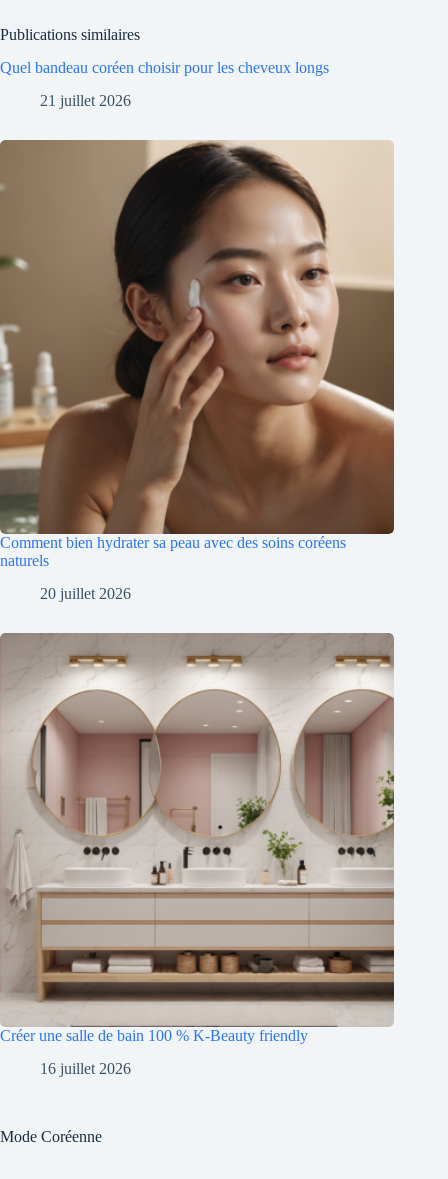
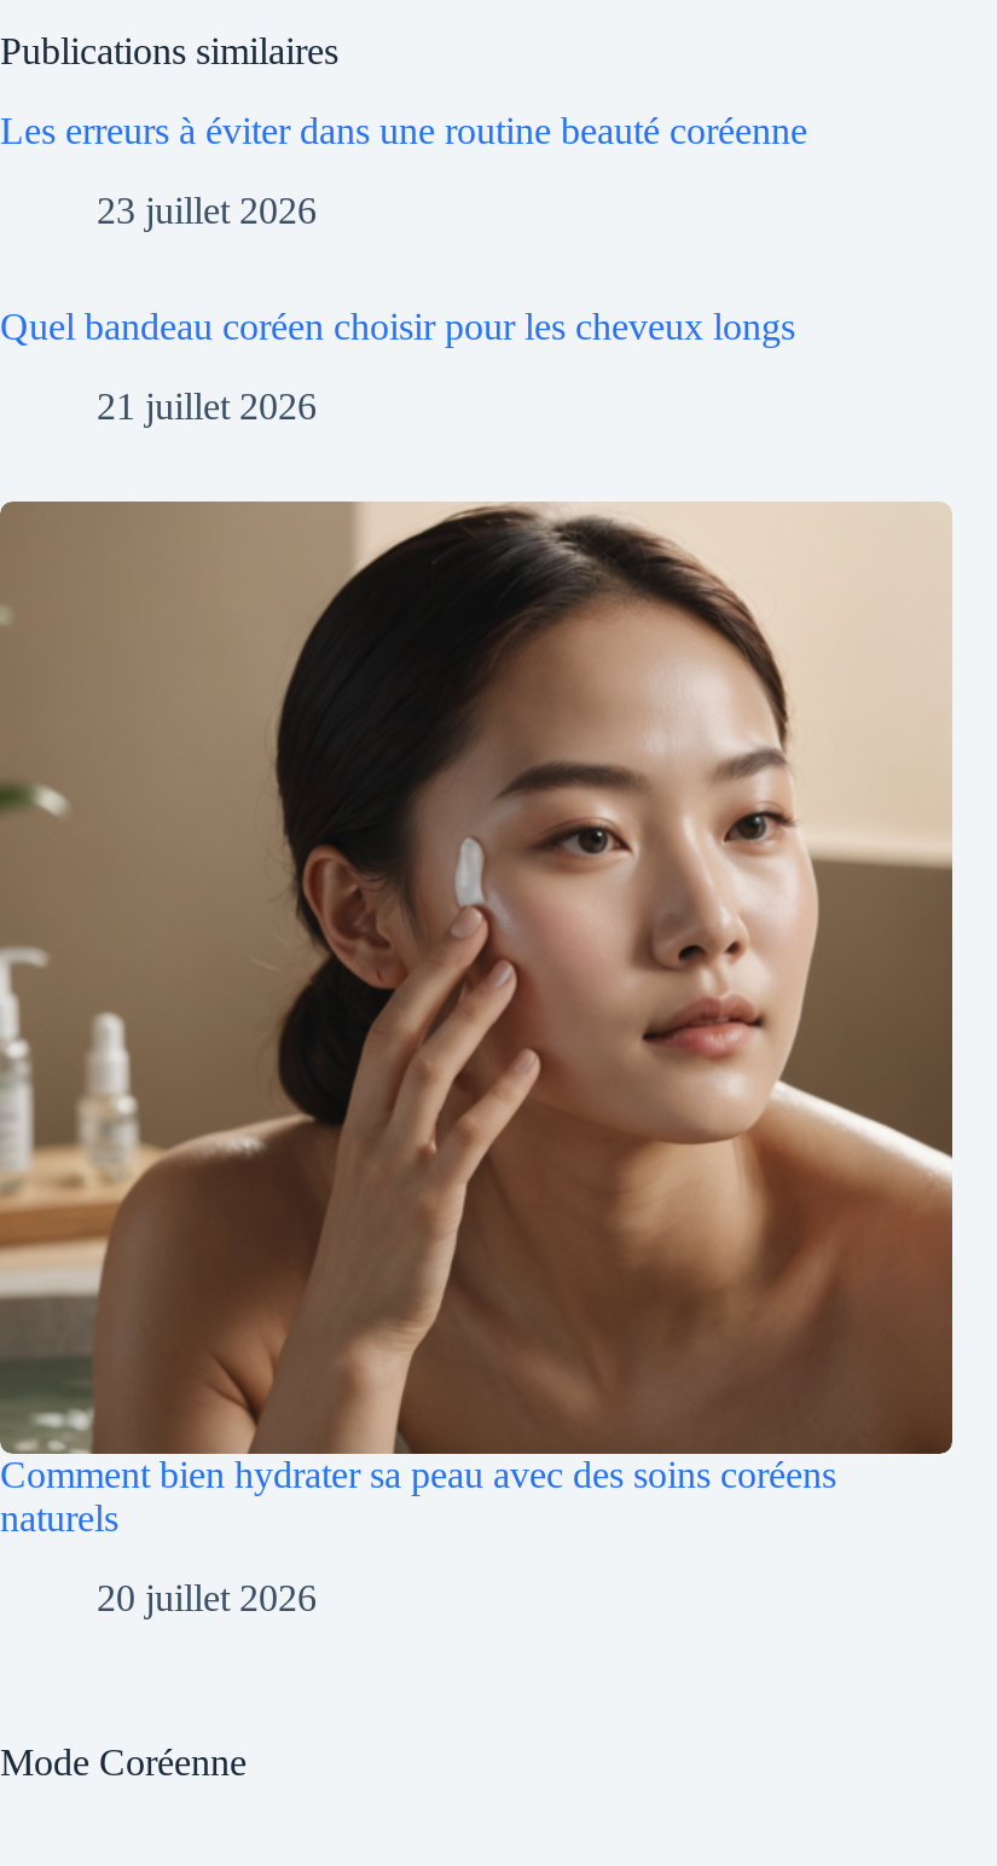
+ Les erreurs à éviter dans une routine beauté coréenne
+ 23 juillet 2026

moved down: [image] | Quel bandeau coréen choisir pour les cheveux longs | 21 juillet 2026 | Comment bien hydrater sa peau avec des soins coréens | naturels | 20 juillet 2026

- [image]
- Créer une salle de bain 100 % K-Beauty friendly
- 16 juillet 2026
